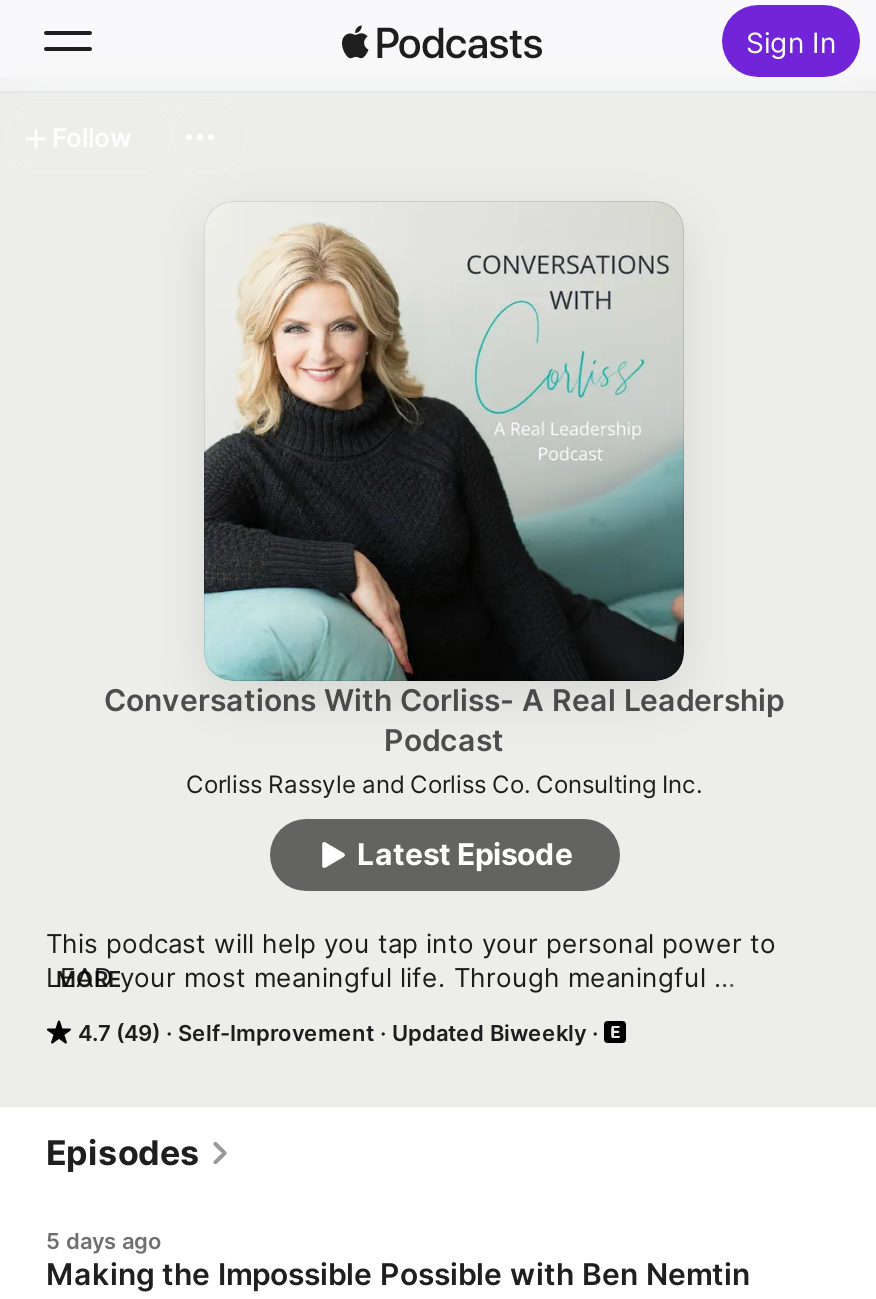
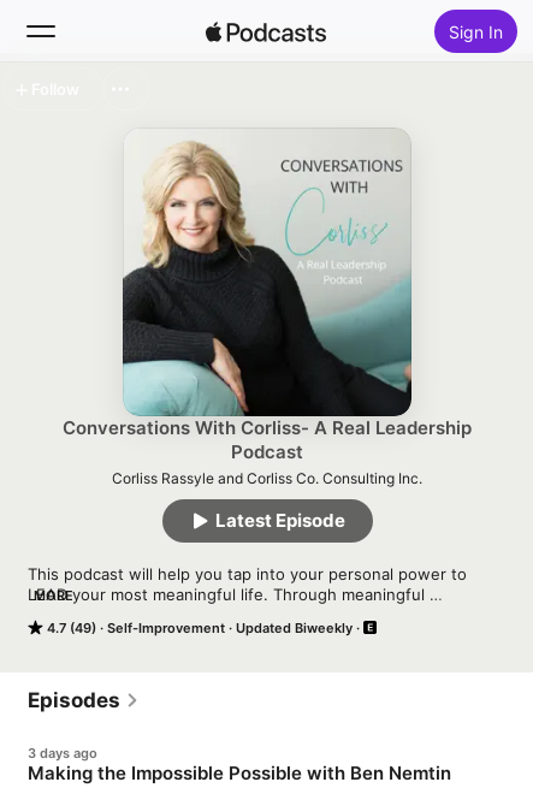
- 5 days ago
+ 3 days ago
